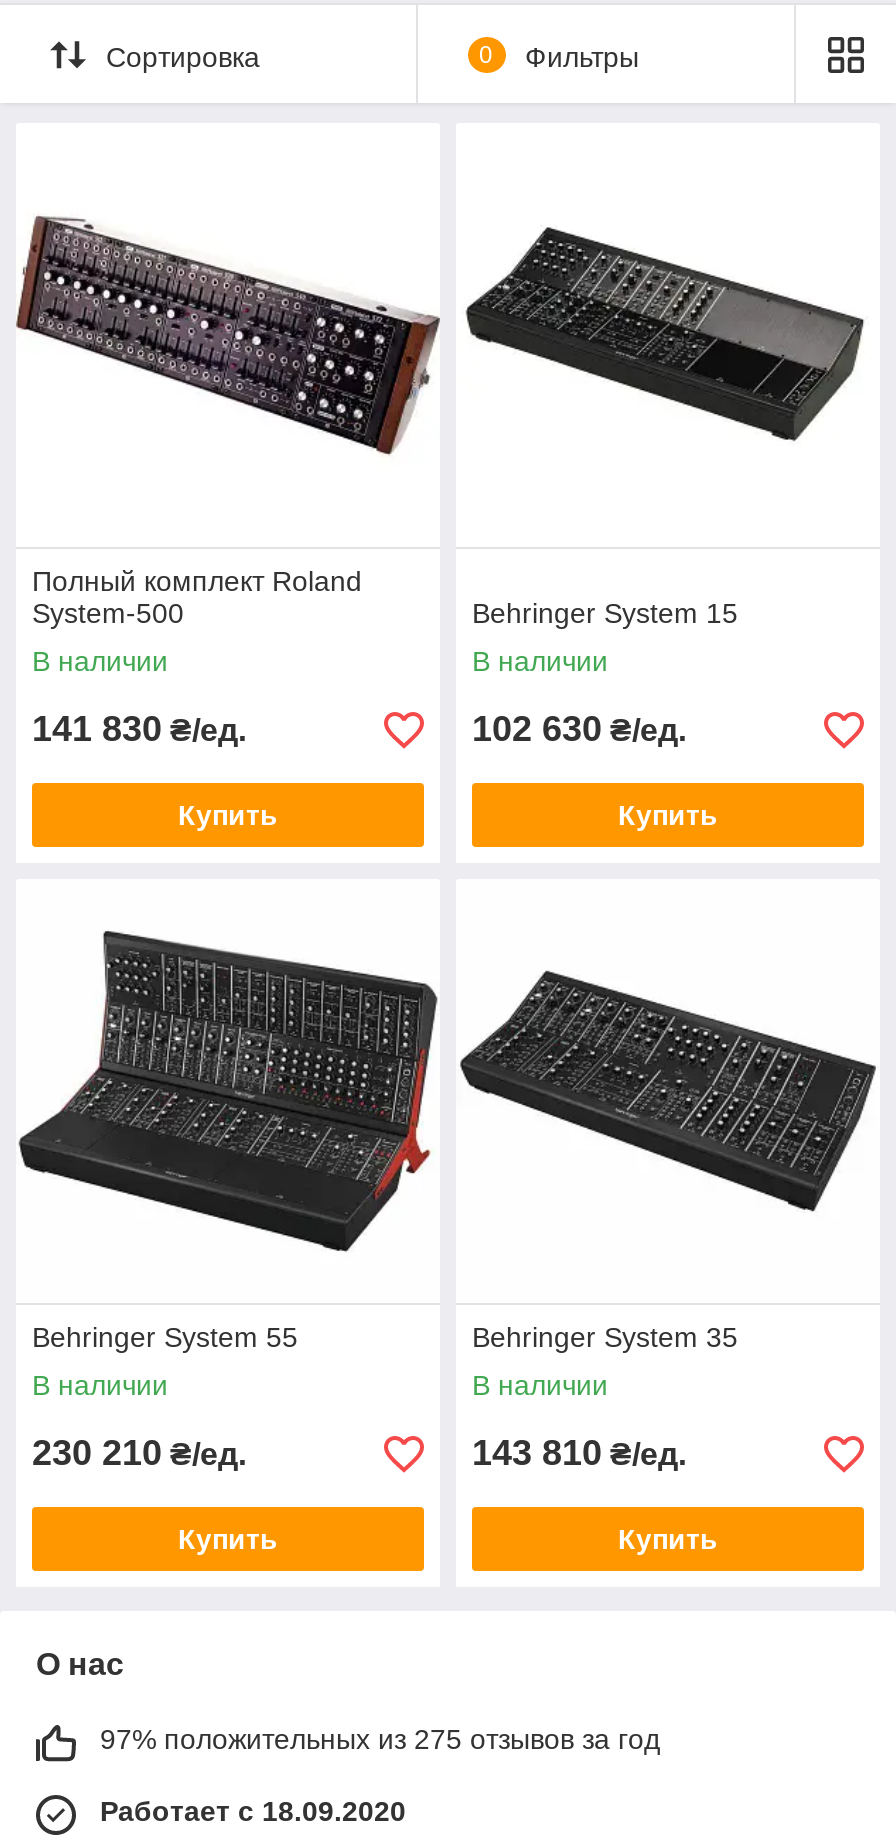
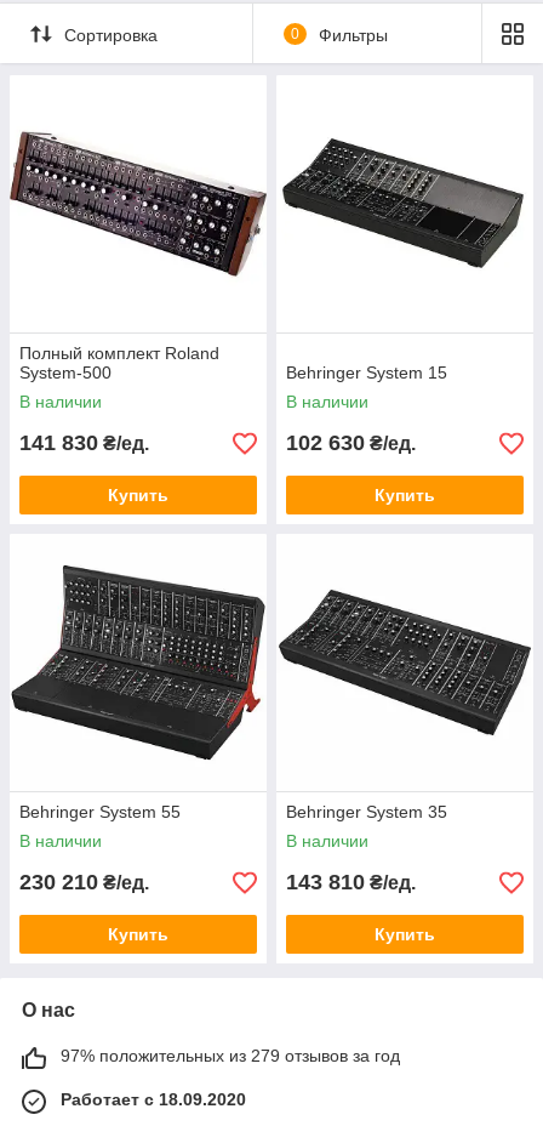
- 97% положительных из 275 отзывов за год
+ 97% положительных из 279 отзывов за год
